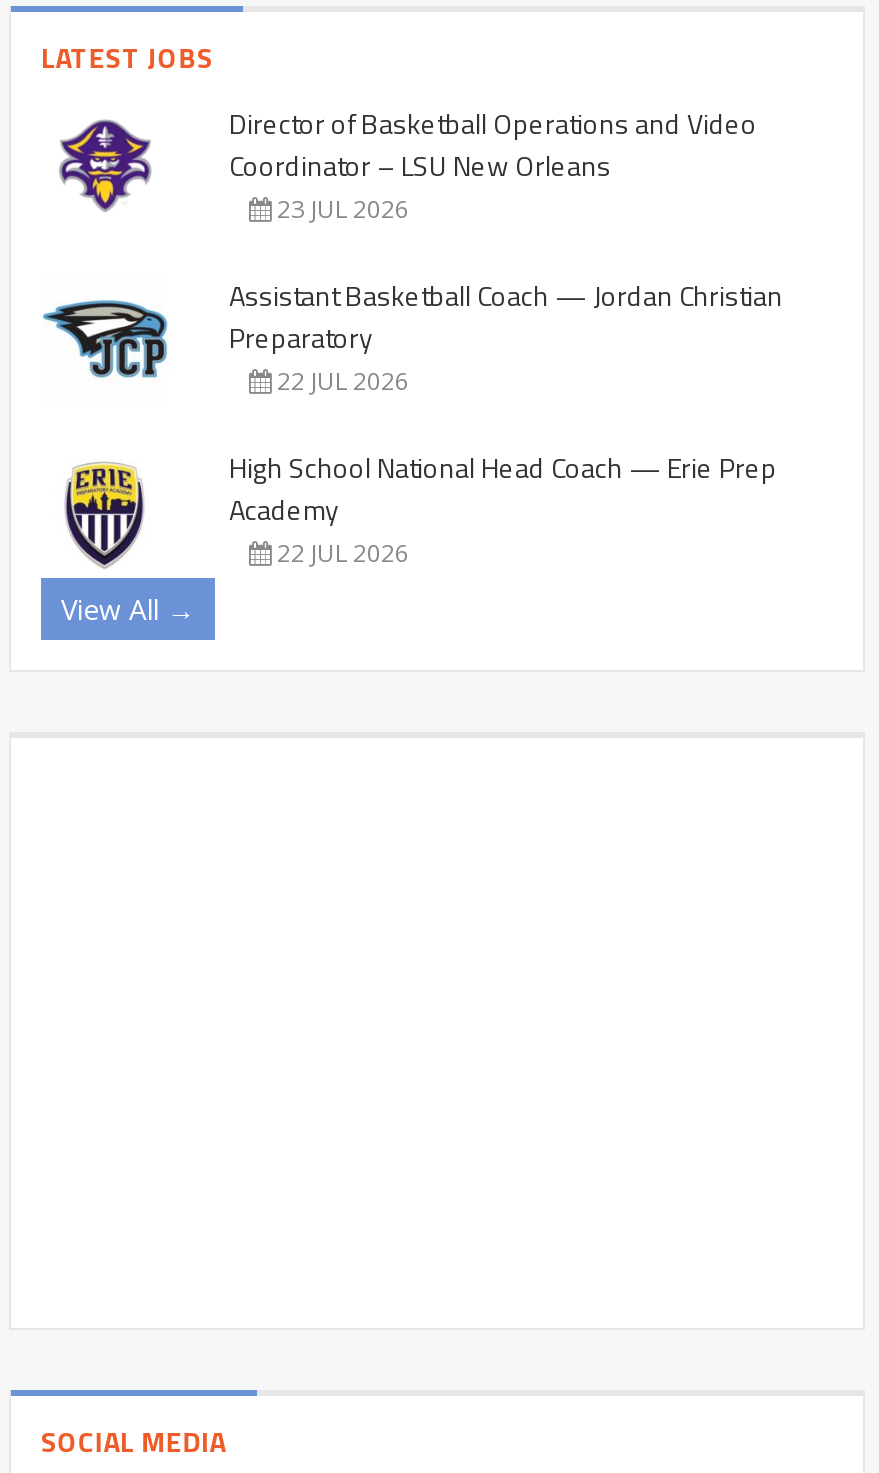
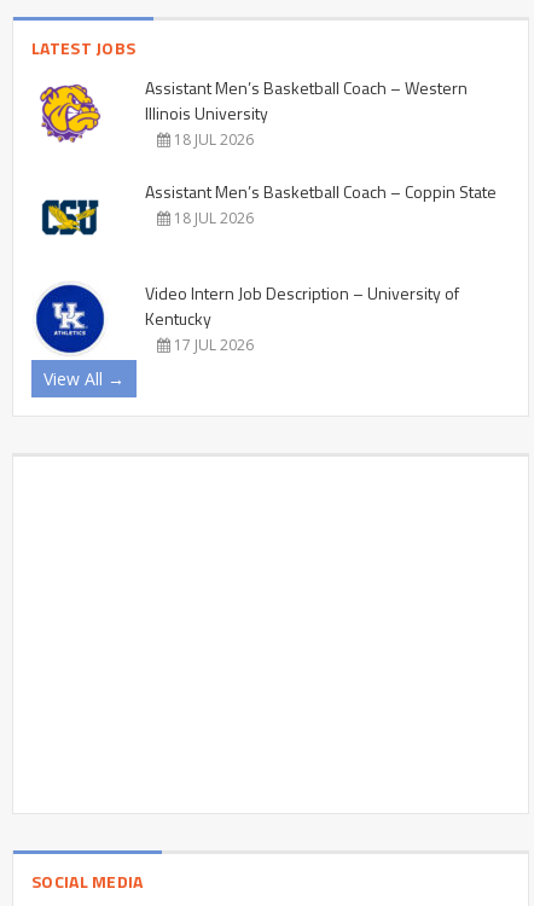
- [image]
- Director of Basketball Operations and Video
- Coordinator – LSU New Orleans
- 23 JUL 2026
+ [image]
+ Assistant Men’s Basketball Coach – Western
+ Illinois University
+ 18 JUL 2026

- [image]
- Assistant Basketball Coach — Jordan Christian
- Preparatory
- 22 JUL 2026
+ [image]
+ Assistant Men’s Basketball Coach – Coppin State
+ 18 JUL 2026

- [image]
- High School National Head Coach — Erie Prep
- Academy
- 22 JUL 2026
+ [image]
+ Video Intern Job Description – University of
+ Kentucky
+ 17 JUL 2026
